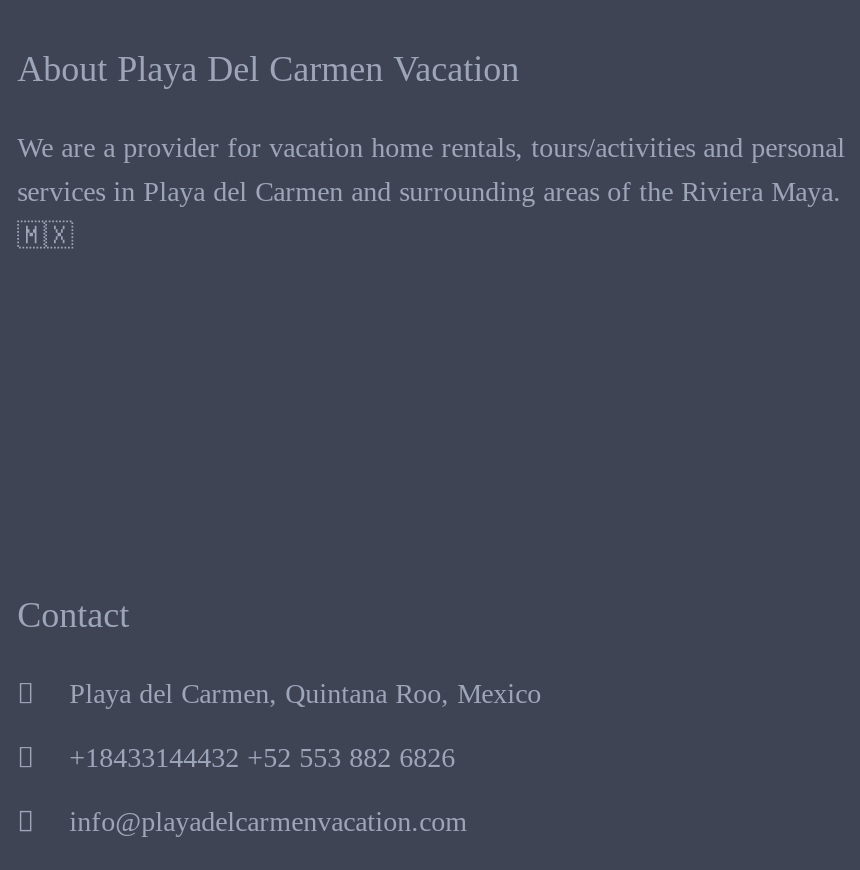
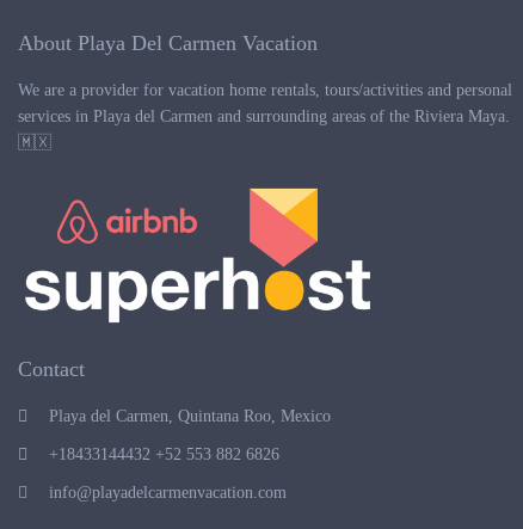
+ [image]
